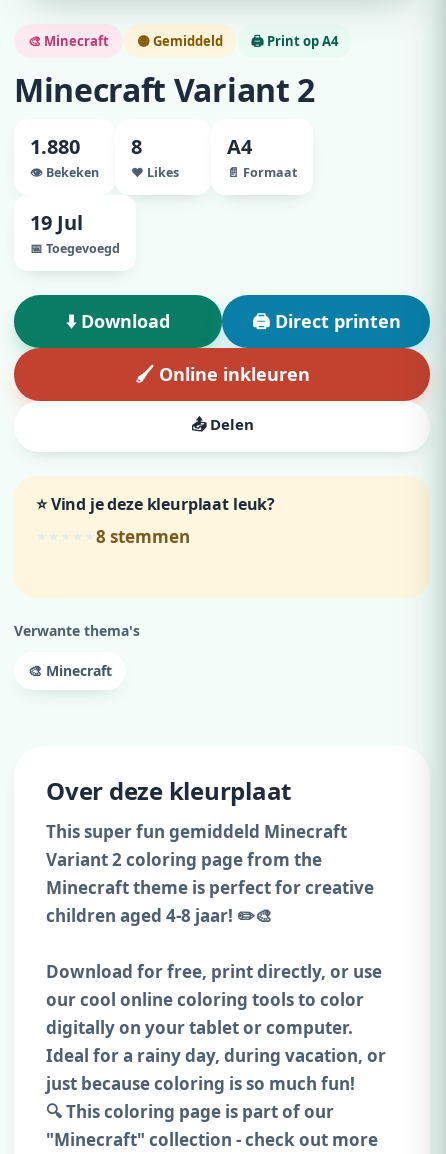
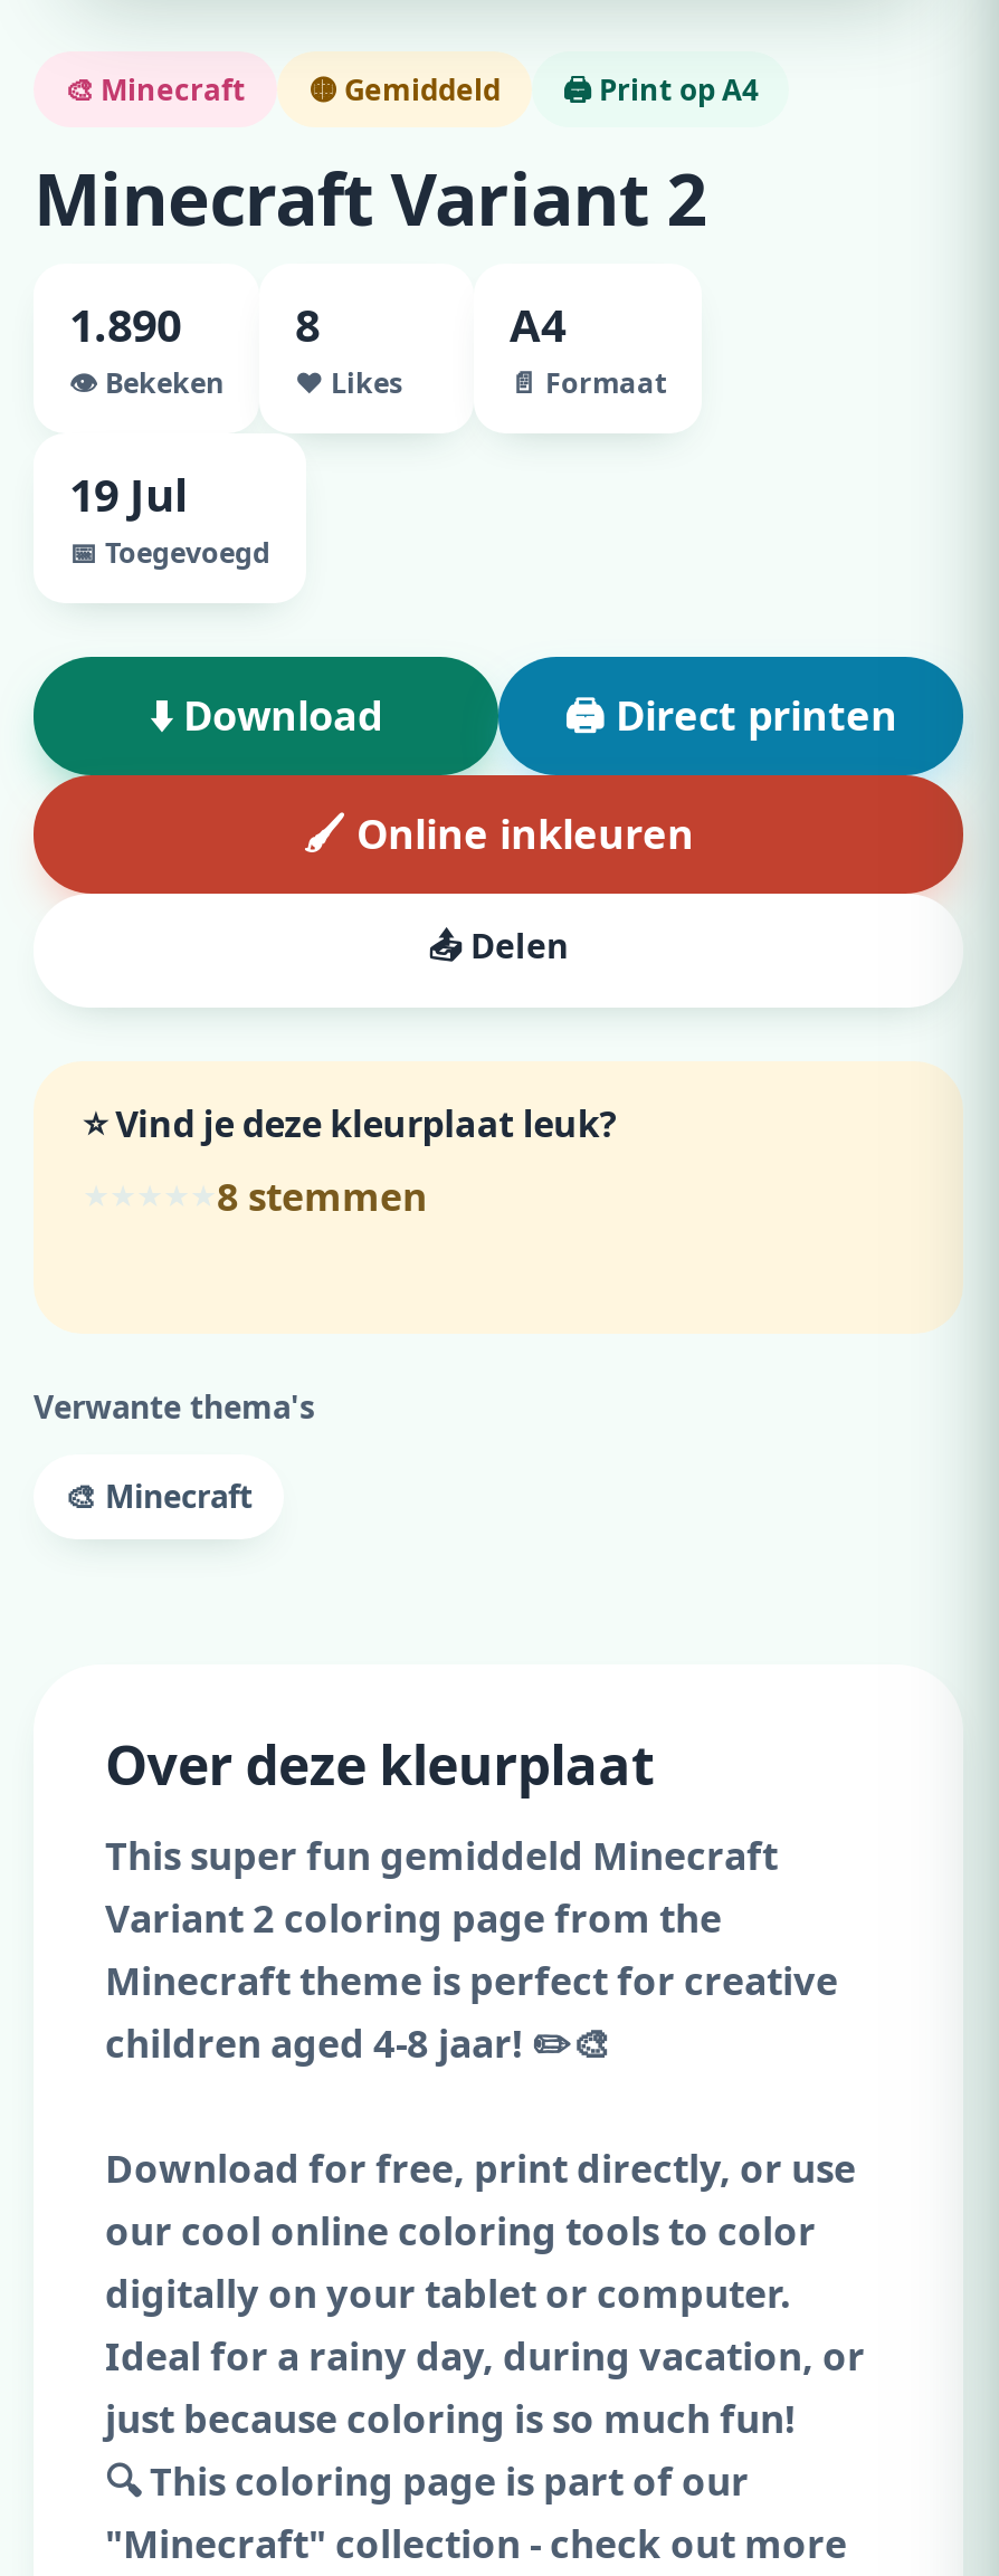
- 1.880 8
+ 1.890 8
